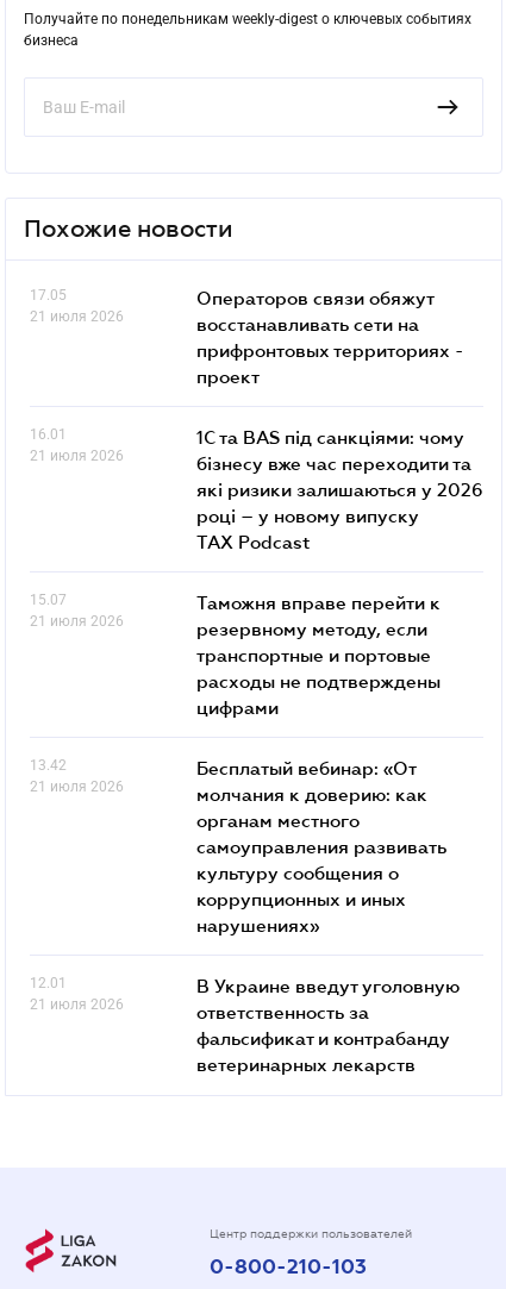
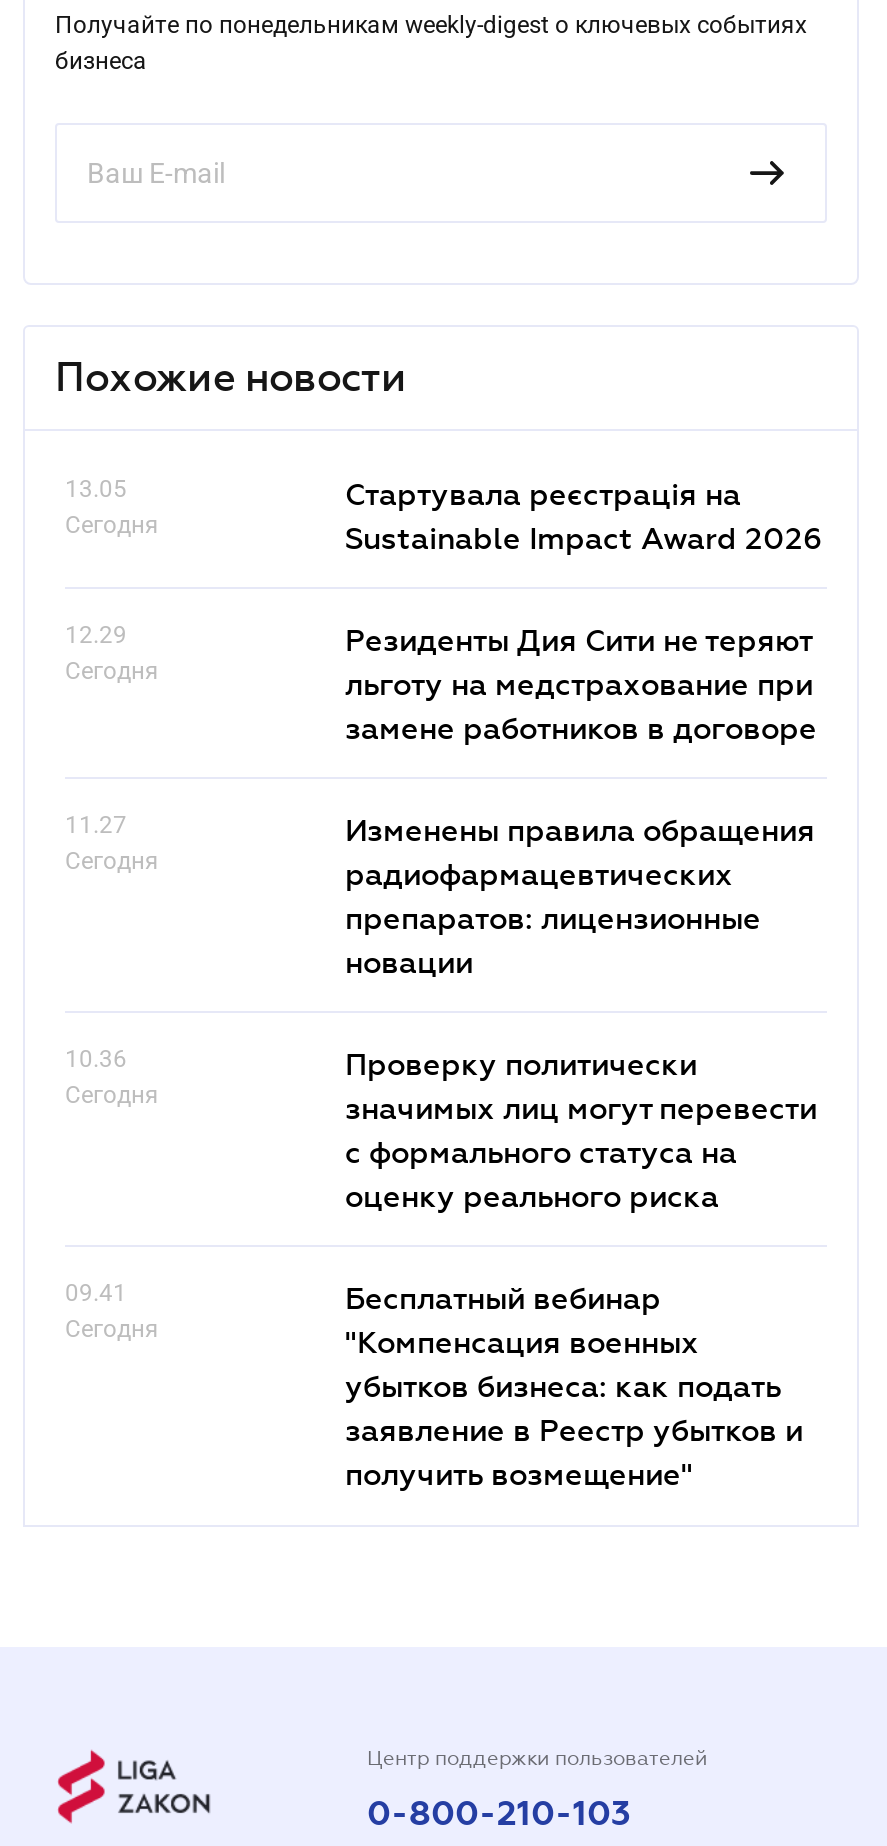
- 17.05
- 21 июля 2026
+ 13.05
+ Сегодня

- Операторов связи обяжут
- восстанавливать сети на
- прифронтовых территориях -
- проект
+ Стартувала реєстрація на
+ Sustainable Impact Award 2026

- 16.01
- 21 июля 2026
+ 12.29
+ Сегодня

- 1С та BAS під санкціями: чому
- бізнесу вже час переходити та
- які ризики залишаються у 2026
- році – у новому випуску
- TAX Podcast
+ Резиденты Дия Сити не теряют
+ льготу на медстрахование при
+ замене работников в договоре

- 15.07
- 21 июля 2026
+ 11.27
+ Сегодня

- Таможня вправе перейти к
- резервному методу, если
- транспортные и портовые
- расходы не подтверждены
- цифрами
+ Изменены правила обращения
+ радиофармацевтических
+ препаратов: лицензионные
+ новации

- 13.42
- 21 июля 2026
+ 10.36
+ Сегодня

- Бесплатый вебинар: «От
- молчания к доверию: как
- органам местного
- самоуправления развивать
- культуру сообщения о
- коррупционных и иных
- нарушениях»
+ Проверку политически
+ значимых лиц могут перевести
+ с формального статуса на
+ оценку реального риска

- 12.01
- 21 июля 2026
+ 09.41
+ Сегодня

- В Украине введут уголовную
- ответственность за
- фальсификат и контрабанду
- ветеринарных лекарств
+ Бесплатный вебинар
+ "Компенсация военных
+ убытков бизнеса: как подать
+ заявление в Реестр убытков и
+ получить возмещение"
